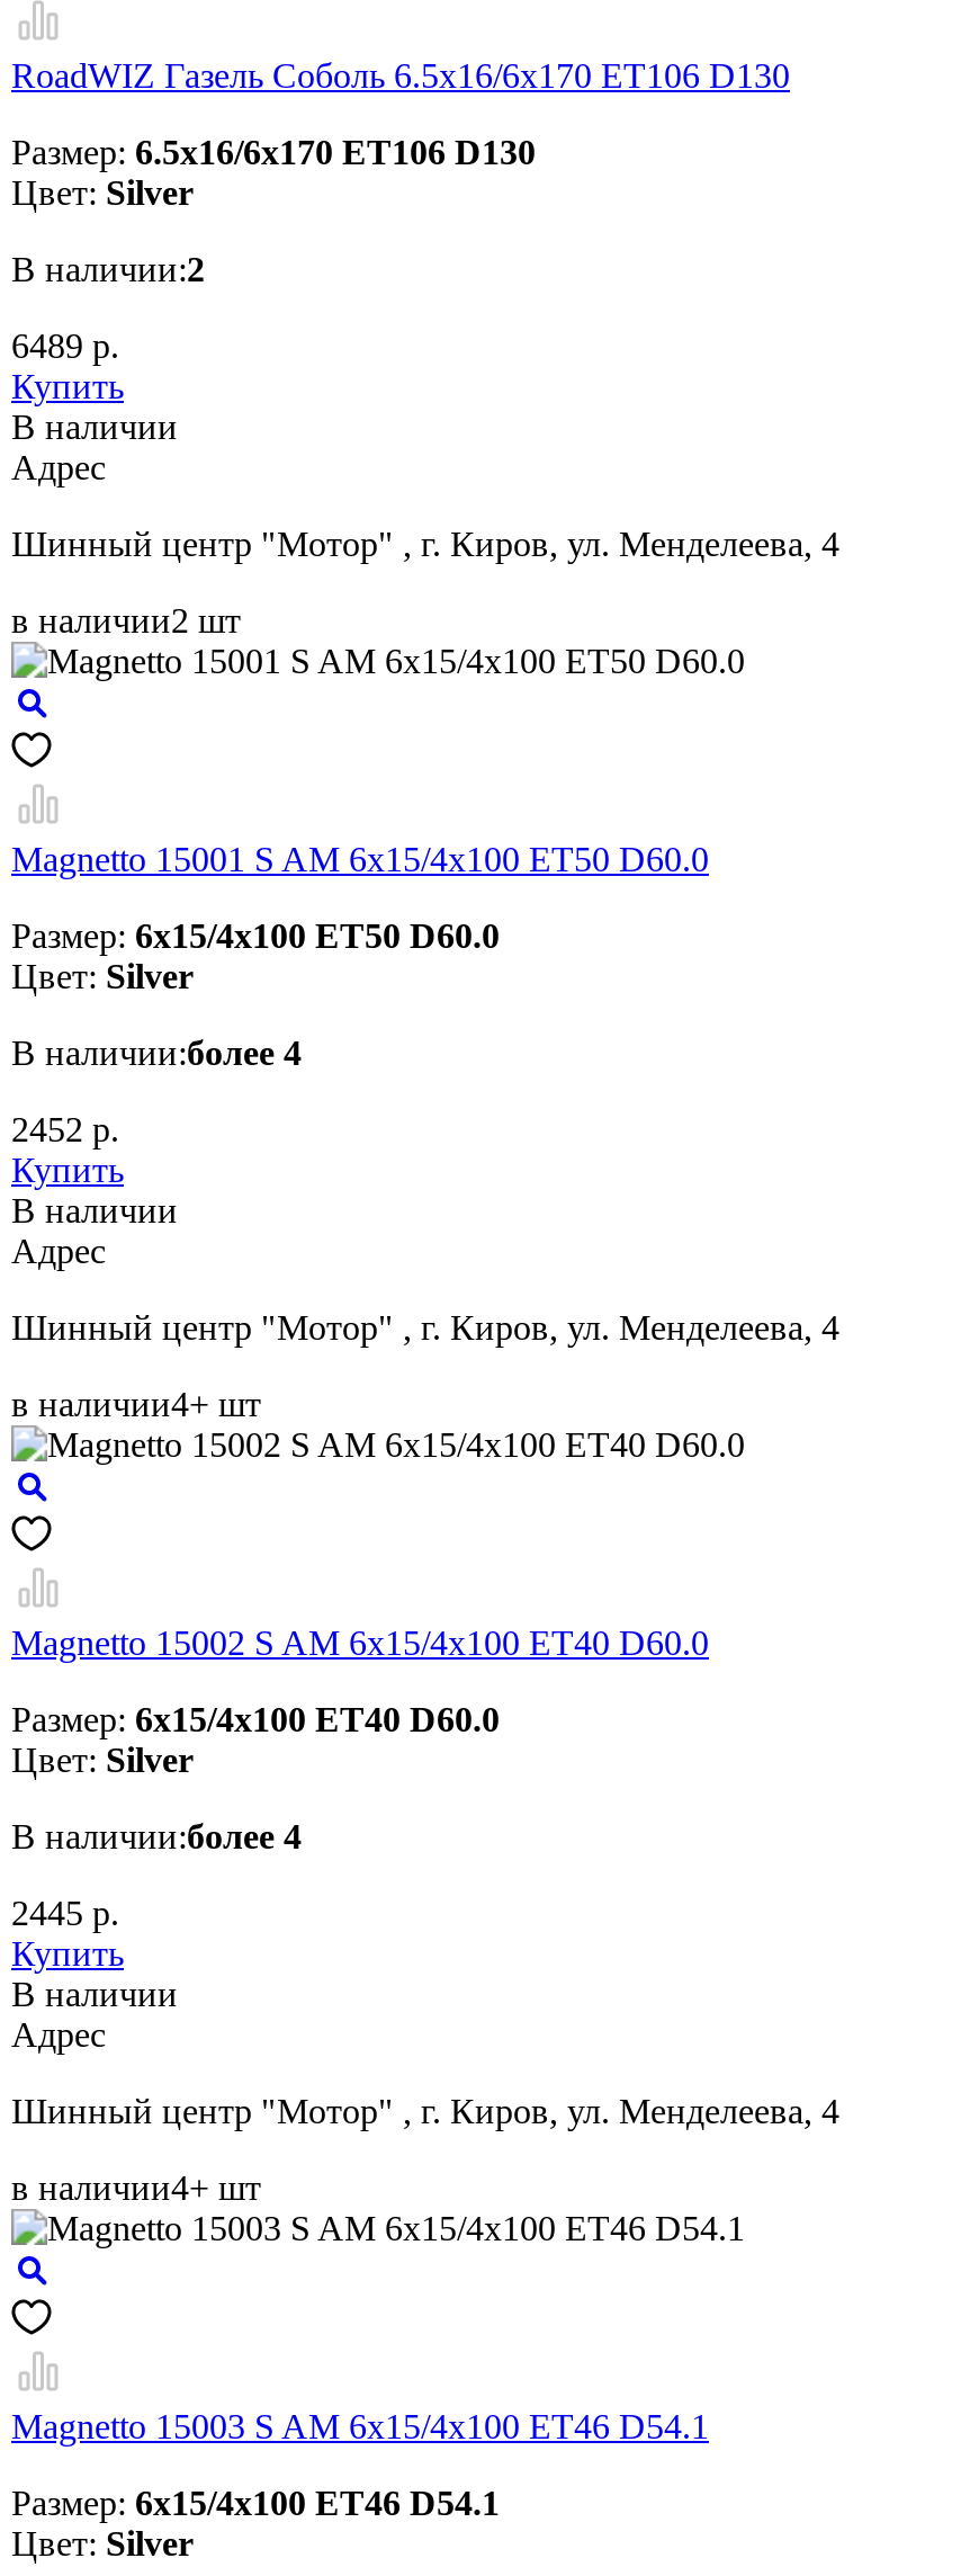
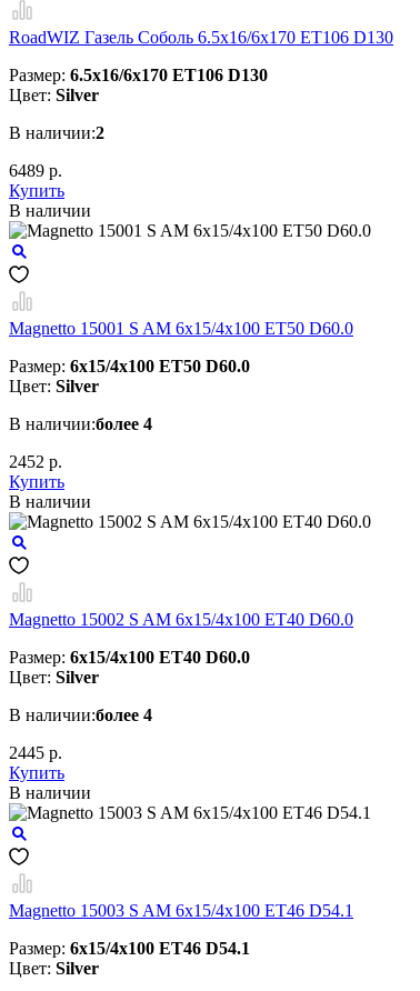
- Aдрес
- Шинный центр "Мотор" , г. Киров, ул. Менделеева, 4
- в наличии2 шт

- Aдрес
- Шинный центр "Мотор" , г. Киров, ул. Менделеева, 4
- в наличии4+ шт

- Aдрес
- Шинный центр "Мотор" , г. Киров, ул. Менделеева, 4
- в наличии4+ шт
